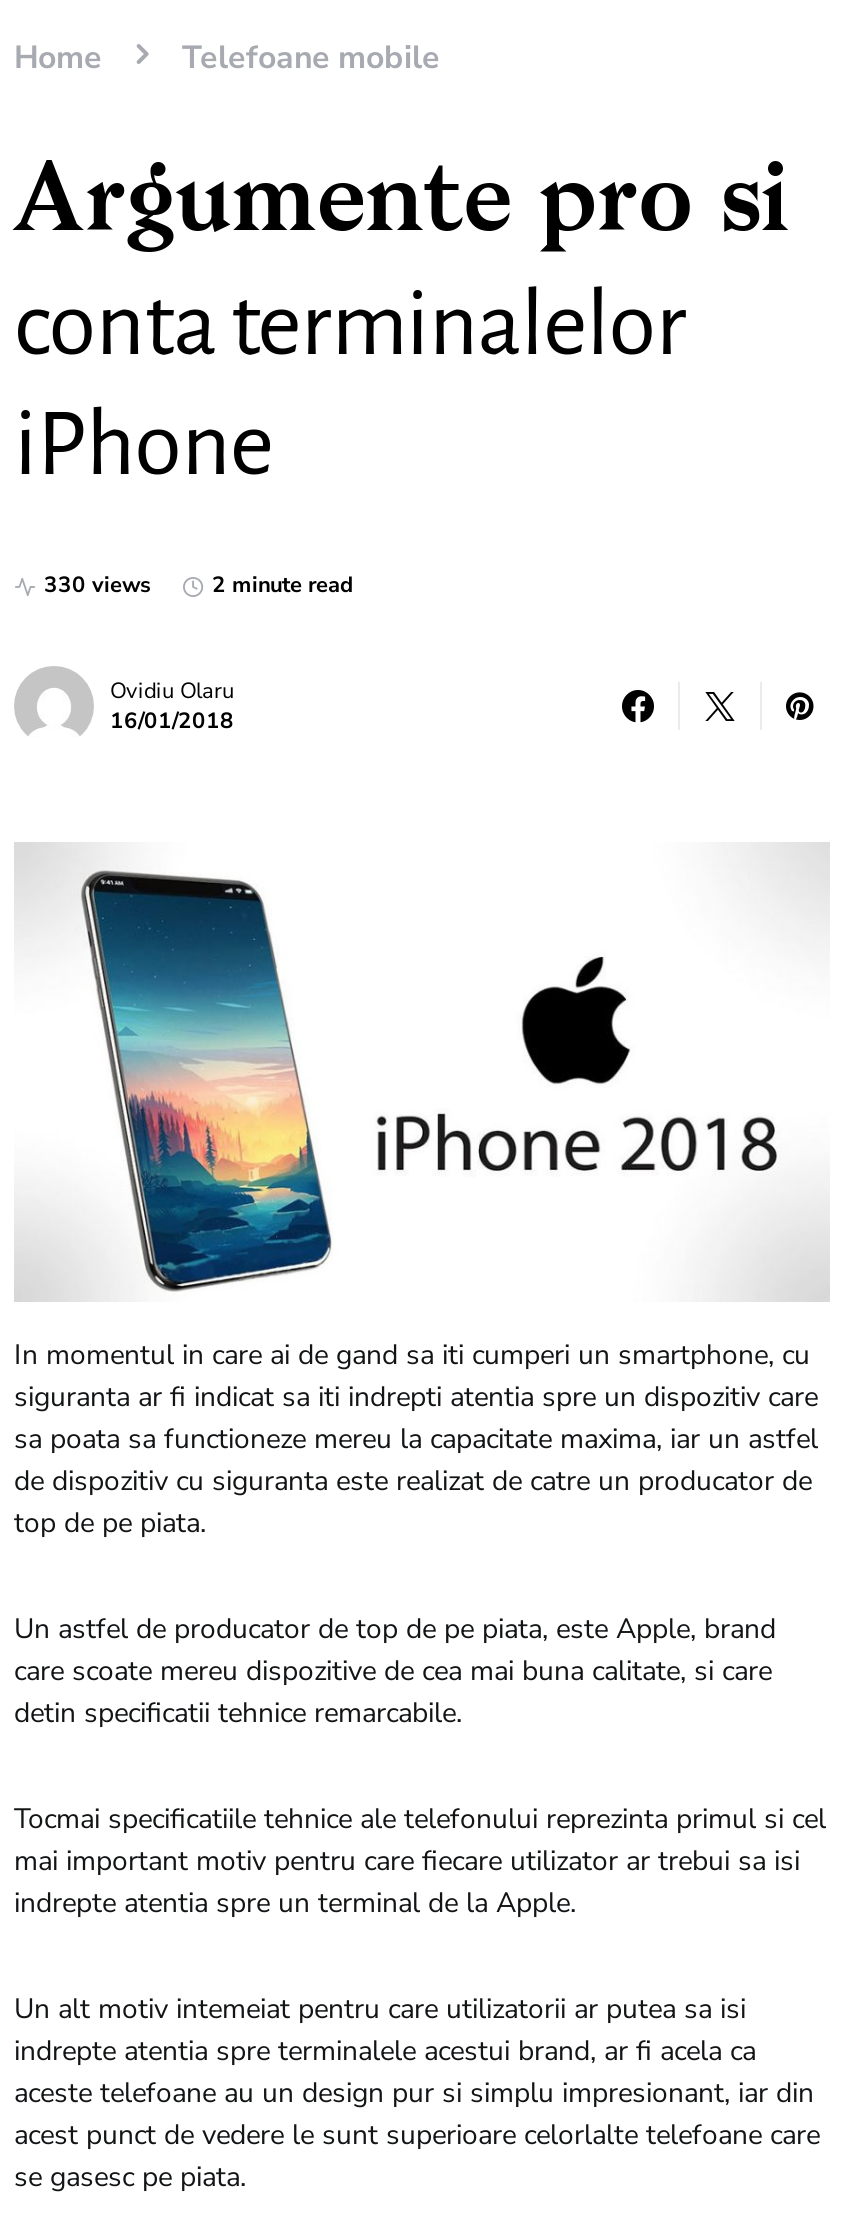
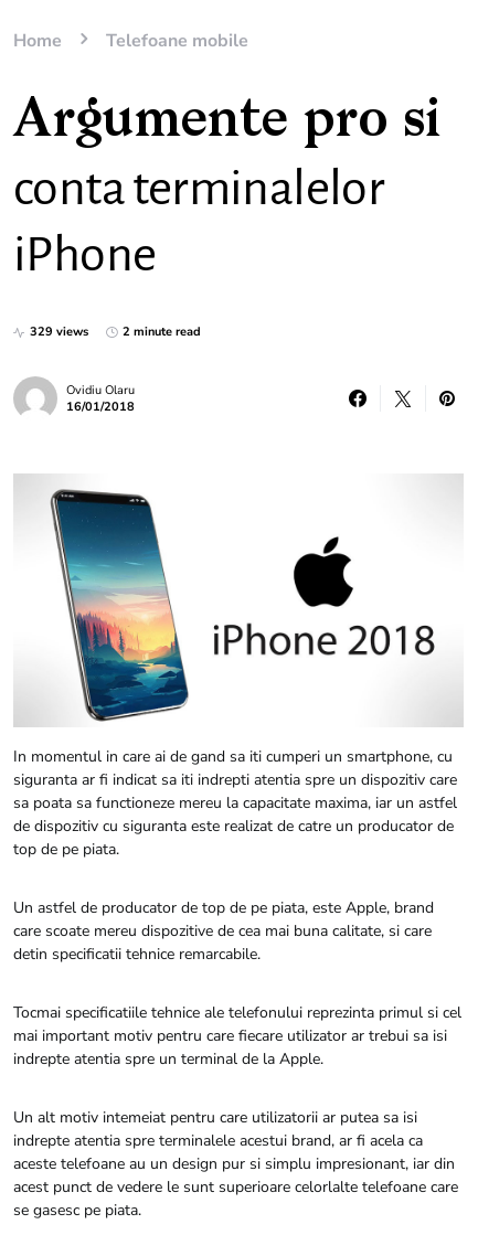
- 330 views
+ 329 views
